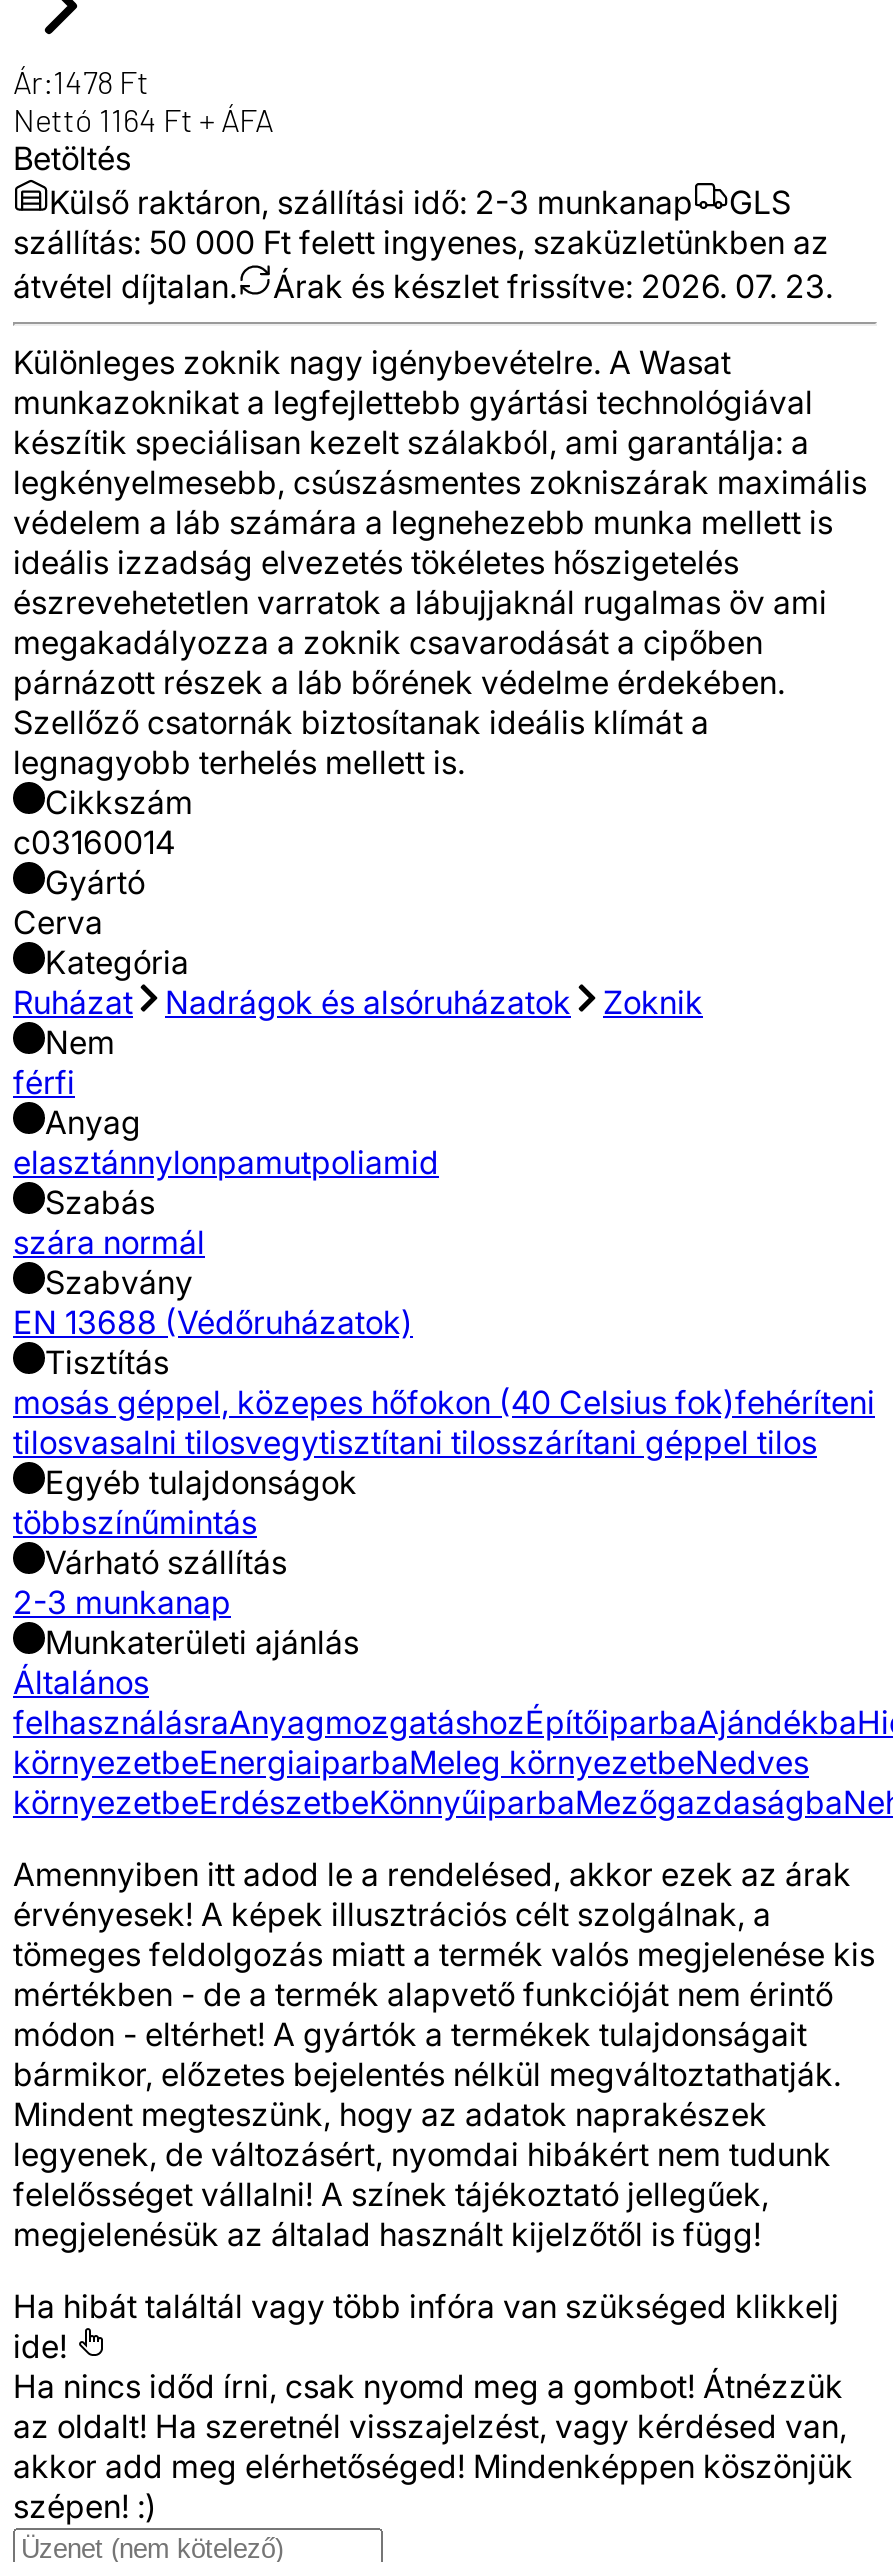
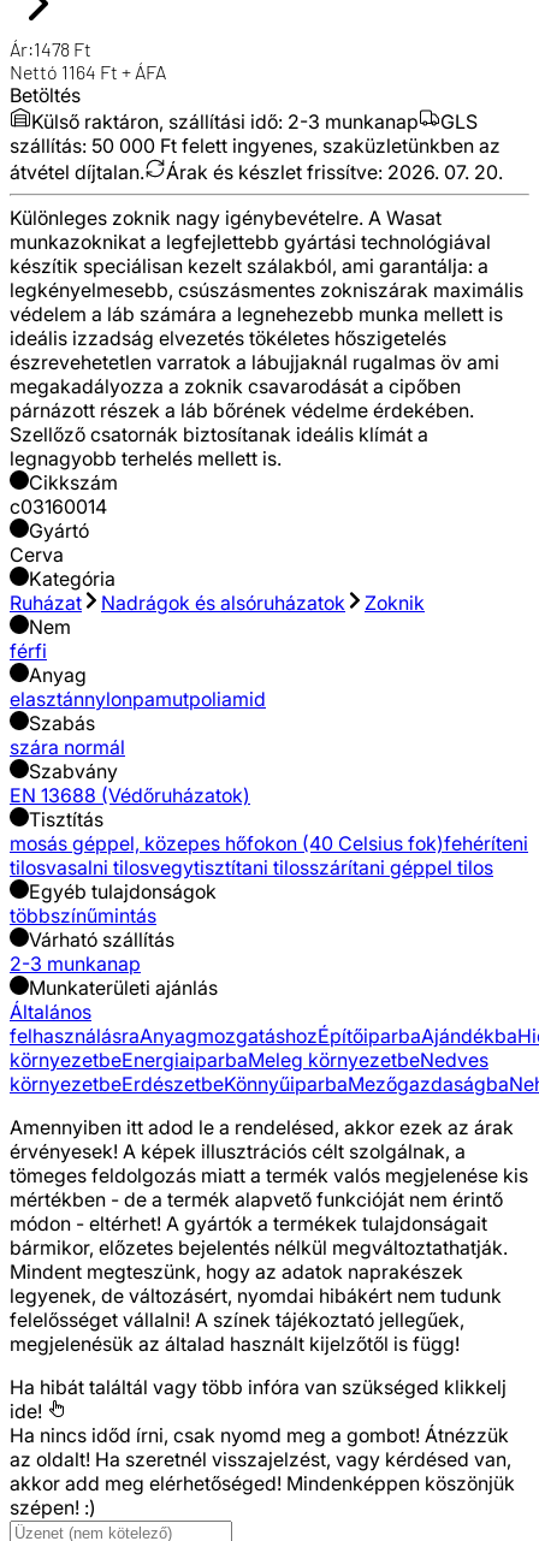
- Árak és készlet frissítve: 2026. 07. 23.
+ Árak és készlet frissítve: 2026. 07. 20.
